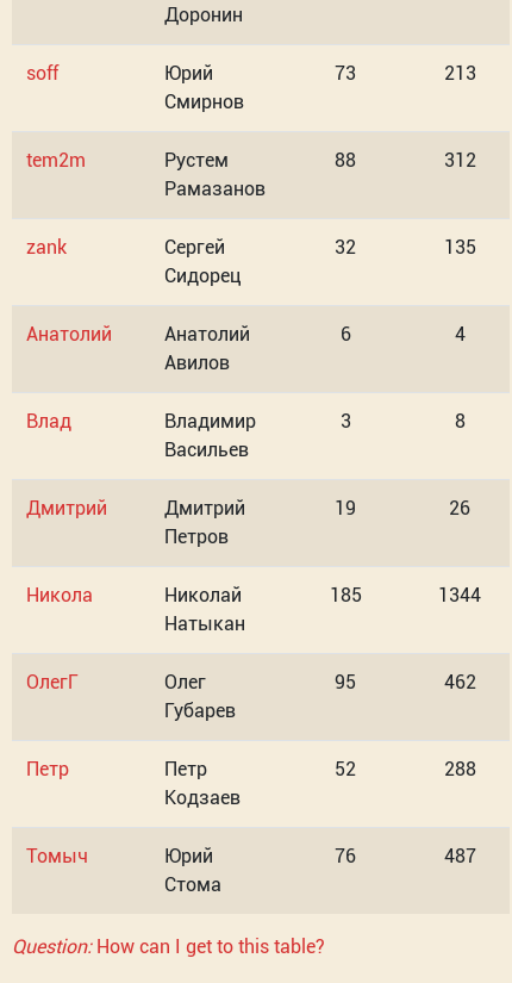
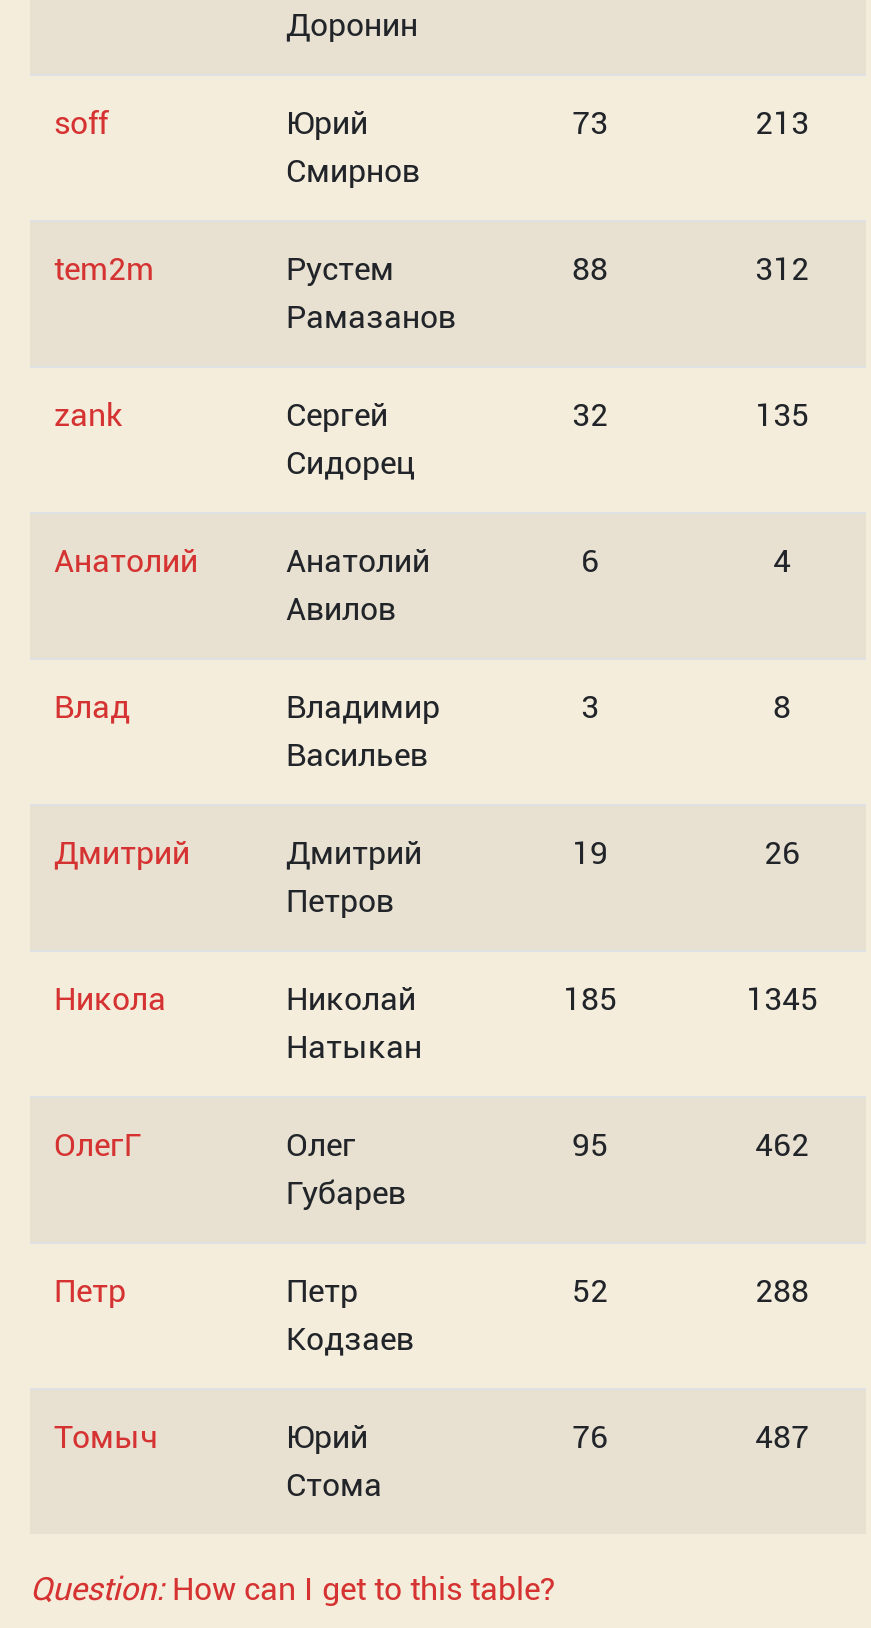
- 1344
+ 1345
